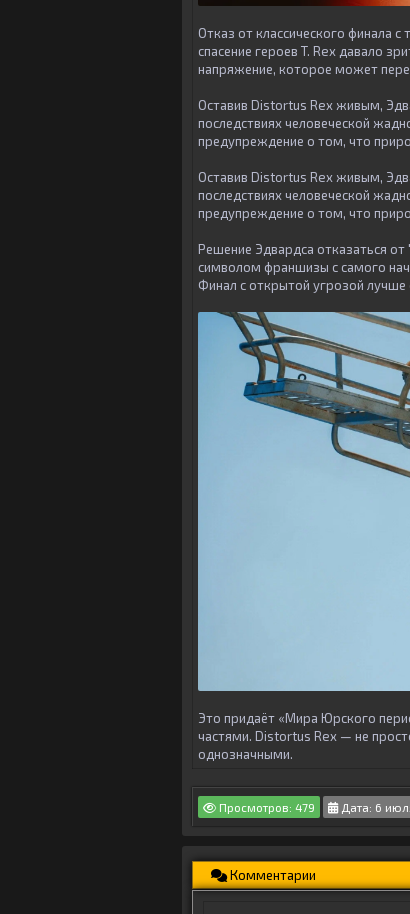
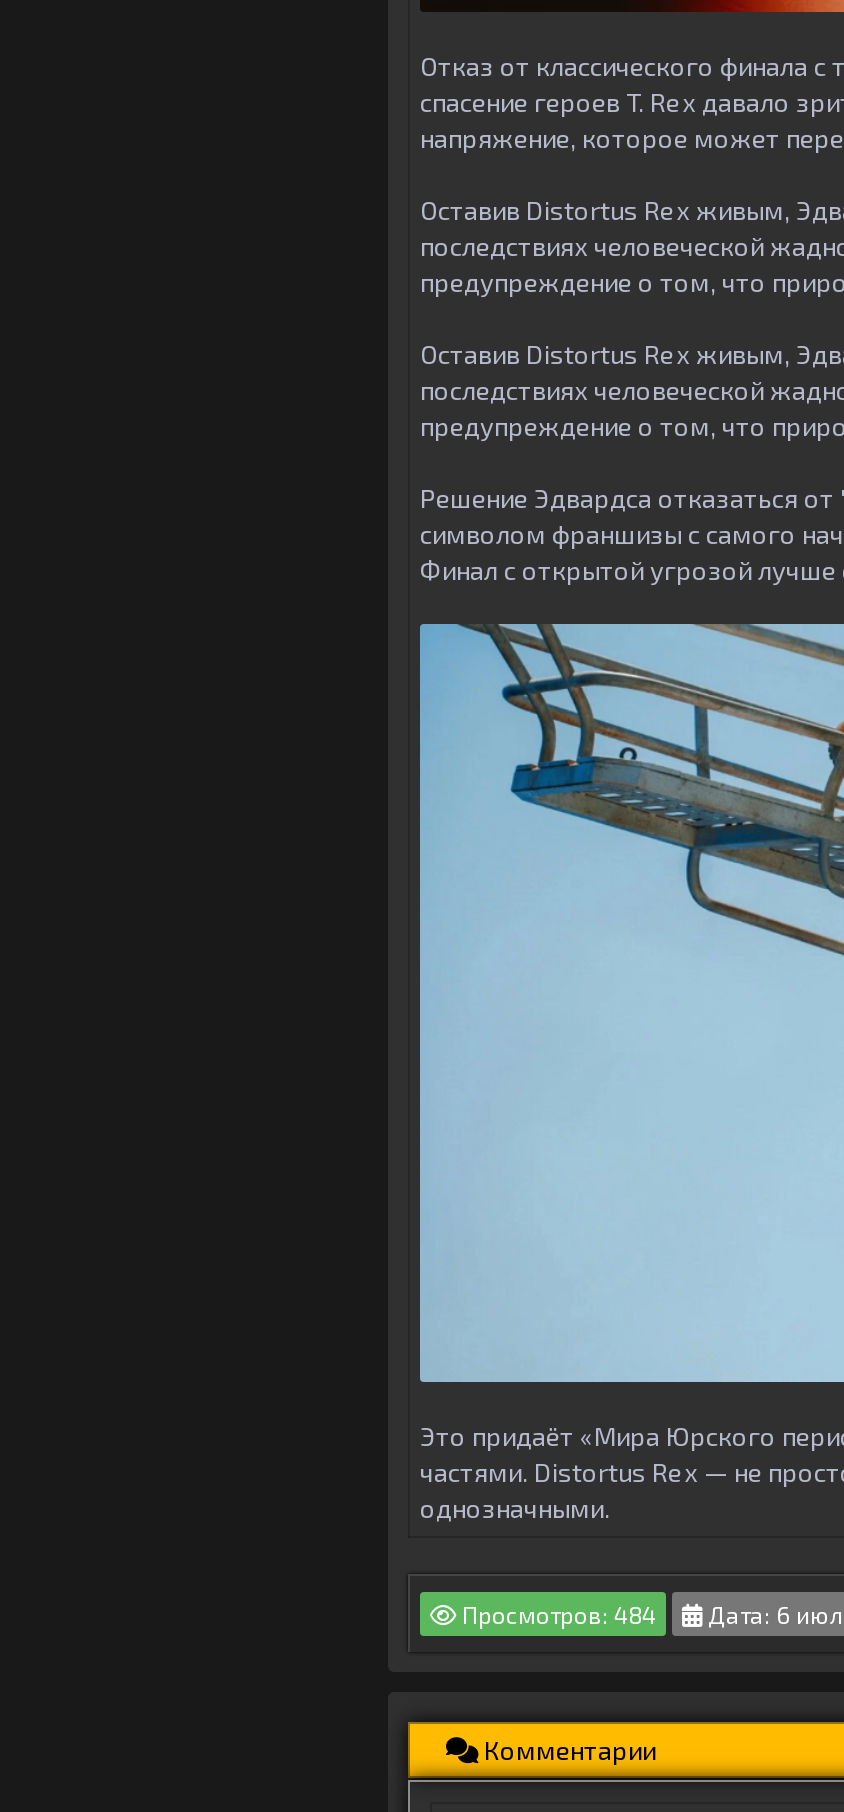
- Просмотров: 479
+ Просмотров: 484
